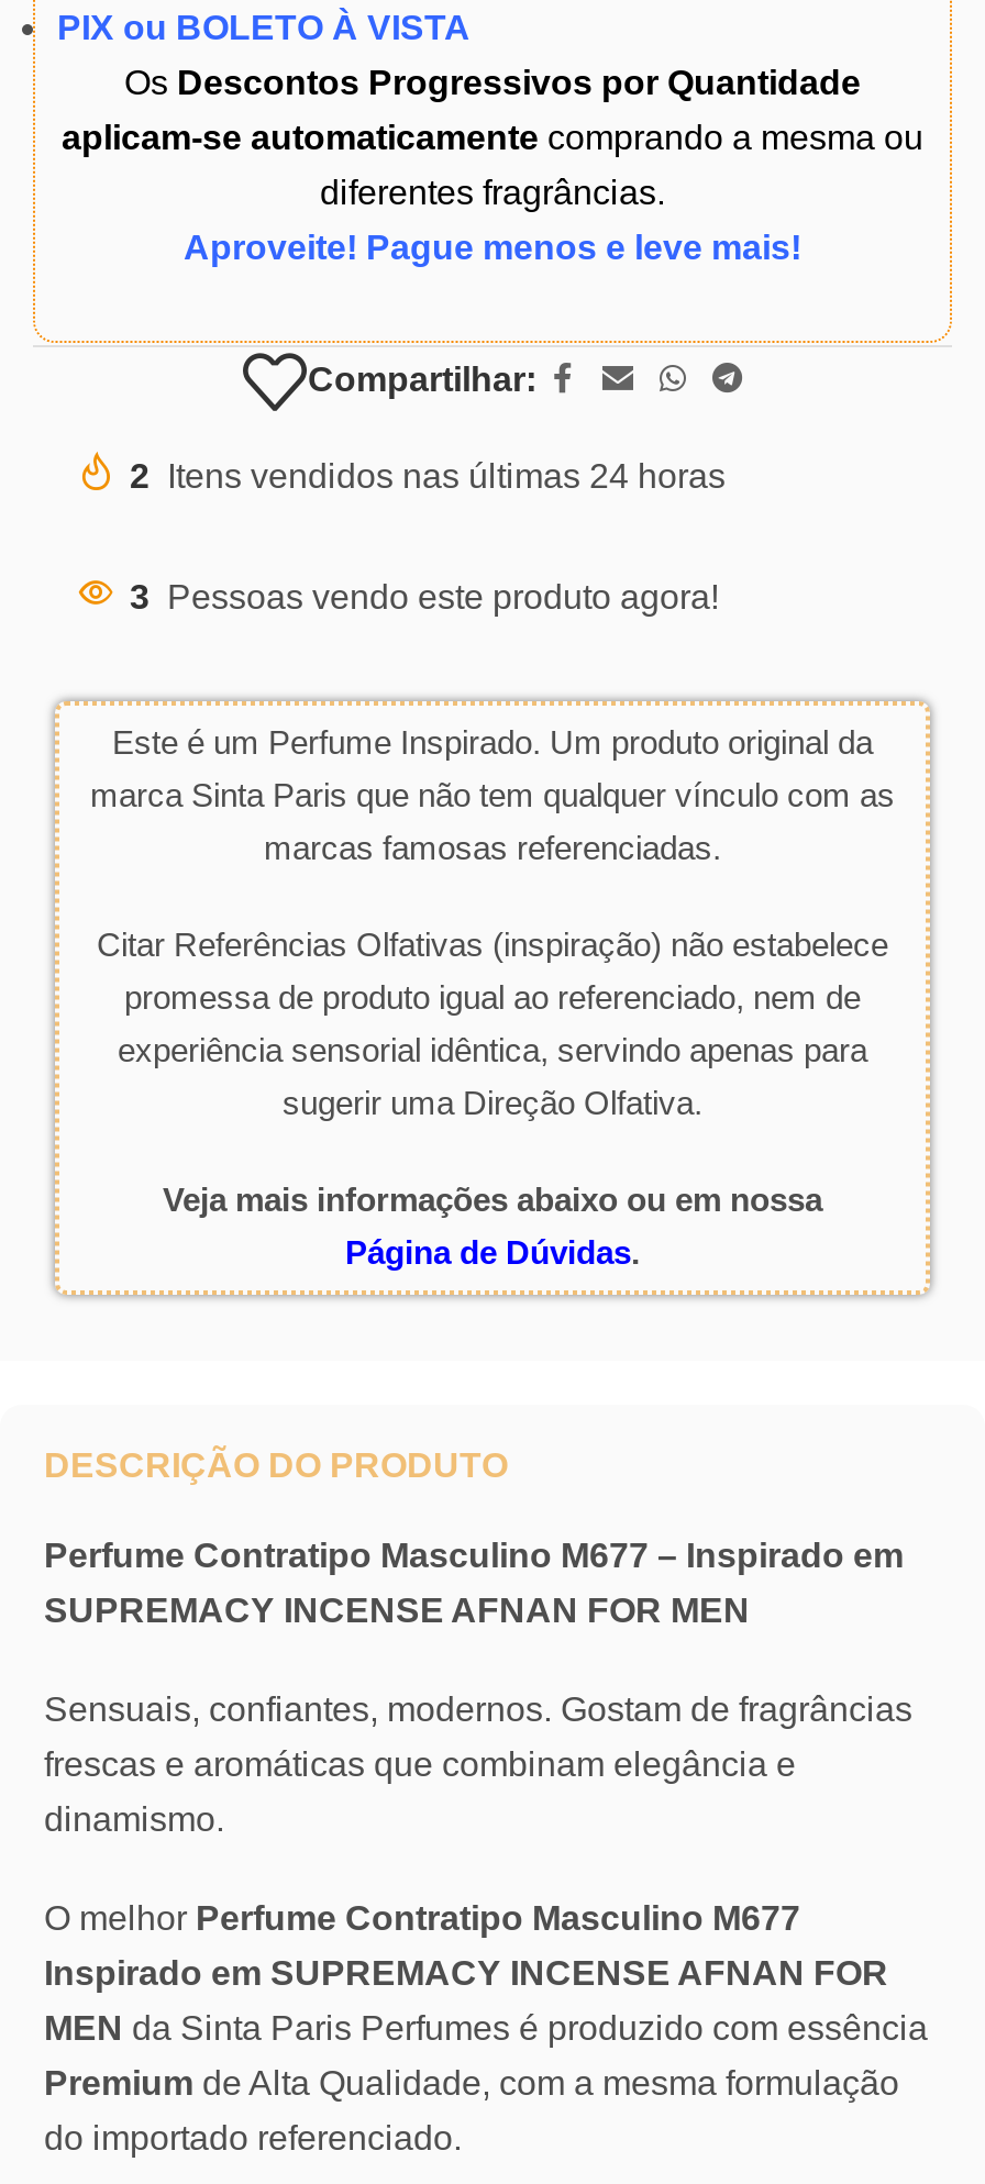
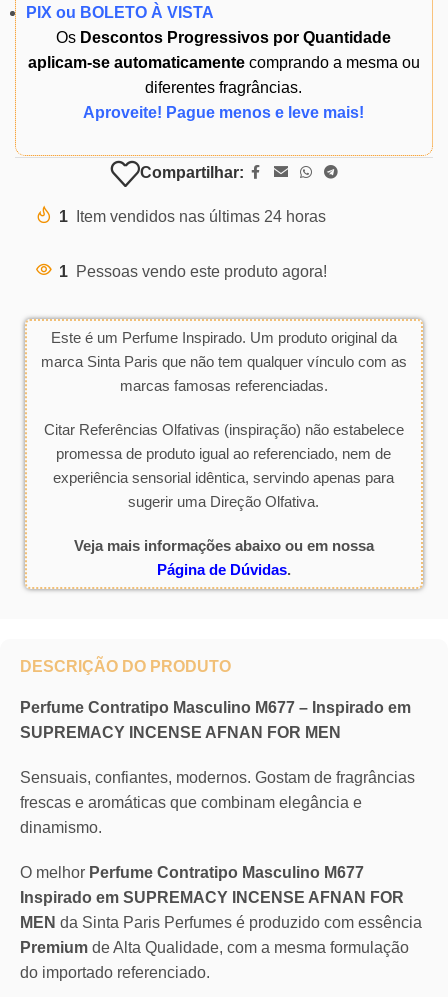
- 2 Itens vendidos nas últimas 24 horas
+ 1 Item vendidos nas últimas 24 horas

- 3 Pessoas vendo este produto agora!
+ 1 Pessoas vendo este produto agora!
